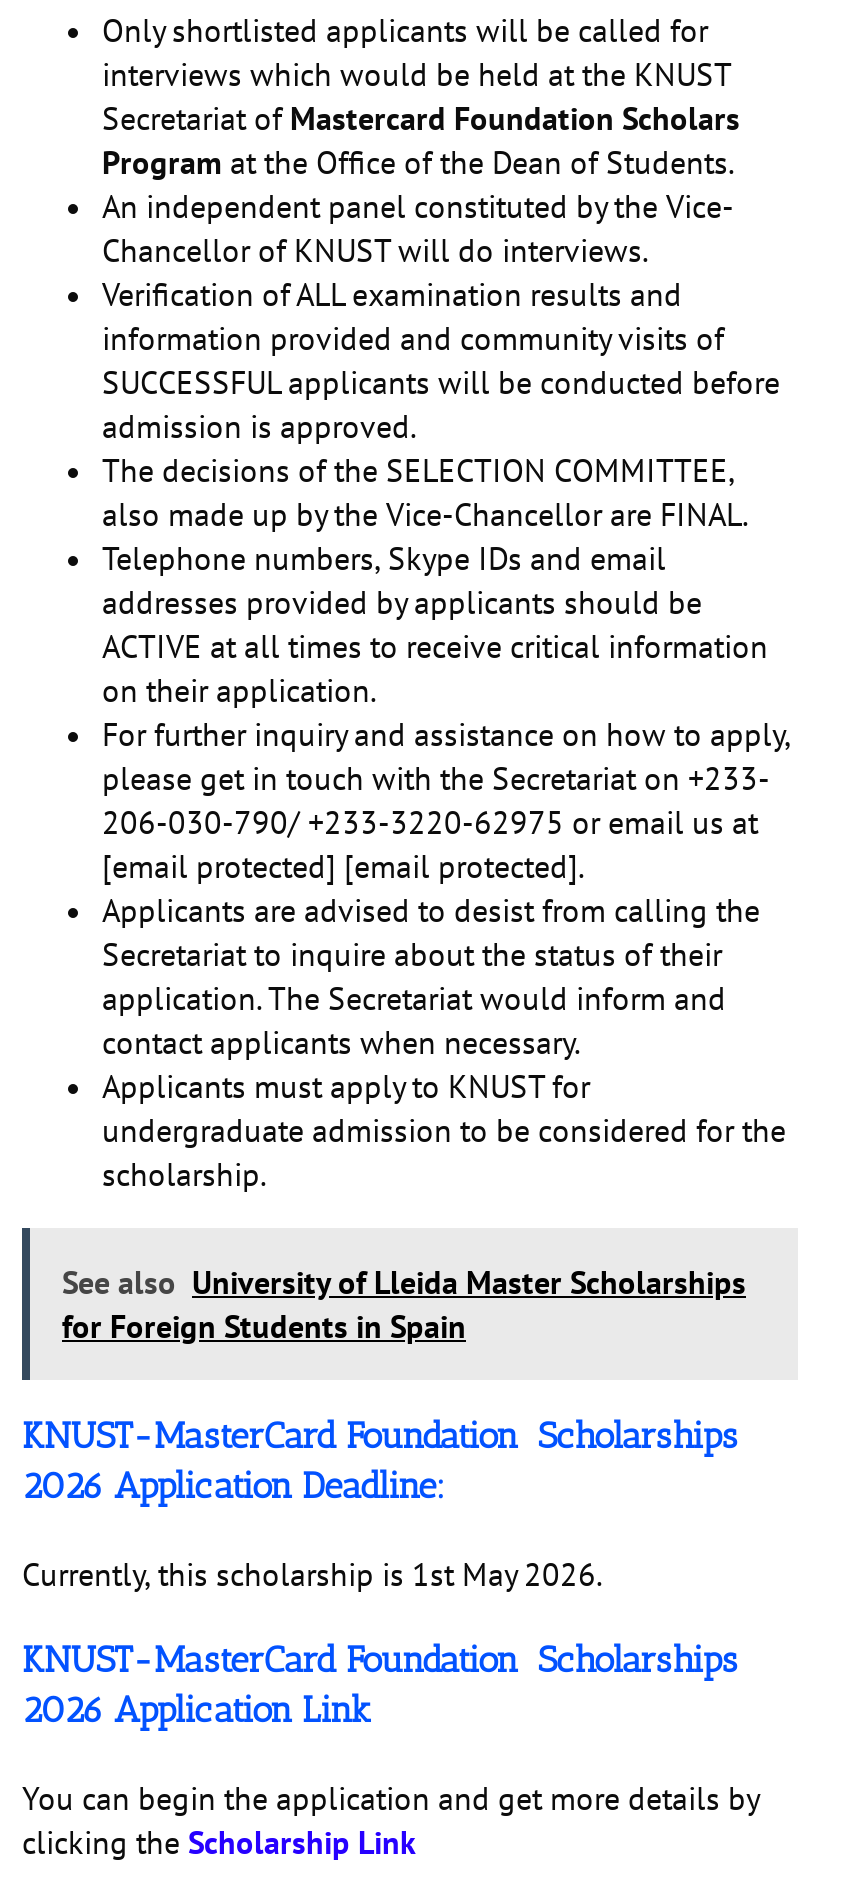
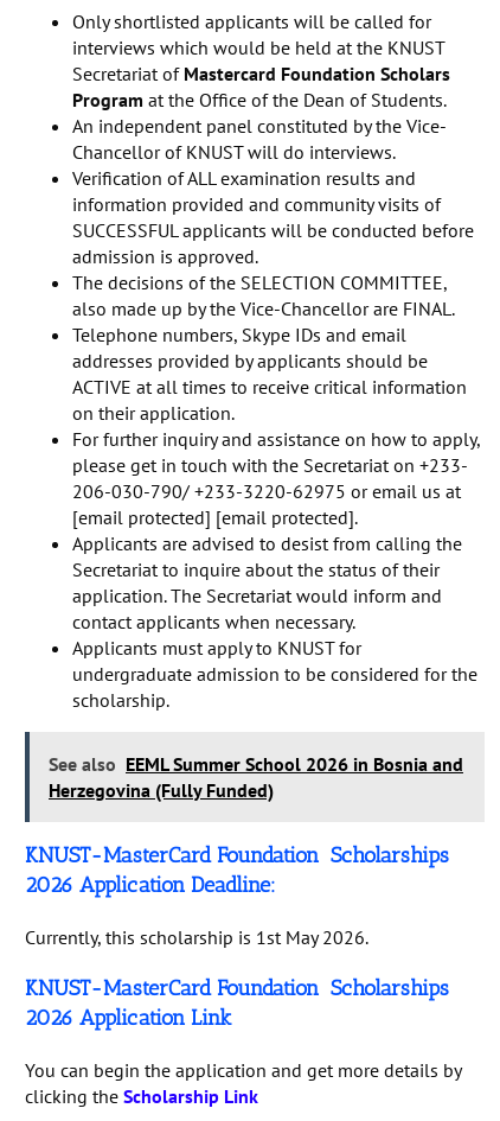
- See also University of Lleida Master Scholarships
- for Foreign Students in Spain
+ See also EEML Summer School 2026 in Bosnia and
+ Herzegovina (Fully Funded)
